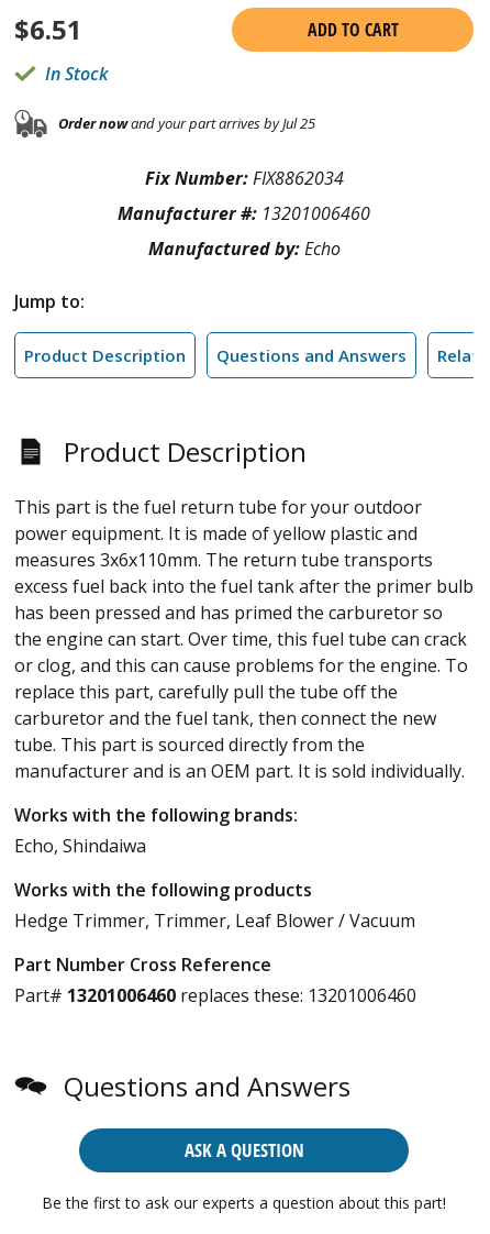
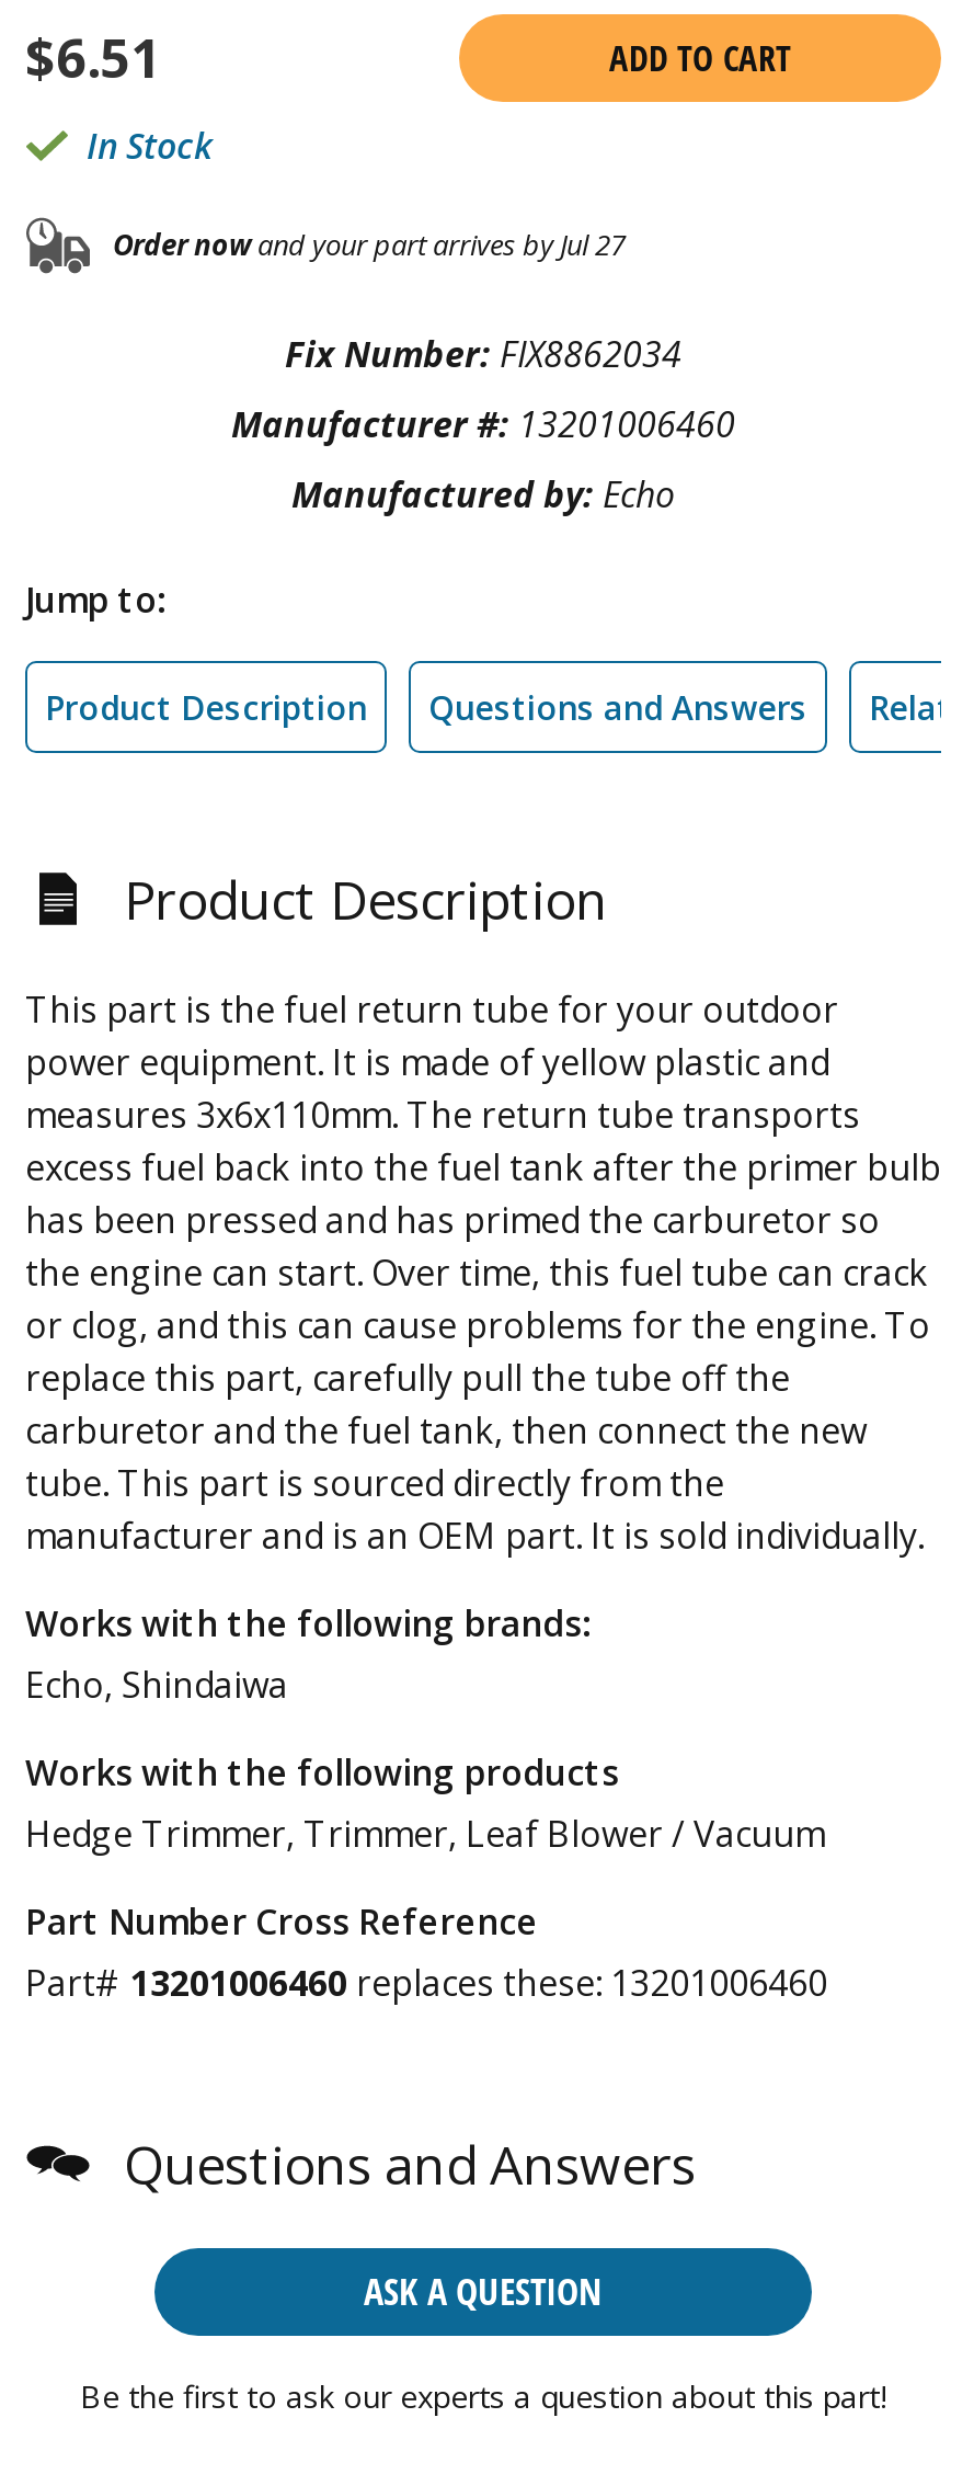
- Order nowand your part arrives by Jul 25
+ Order nowand your part arrives by Jul 27
